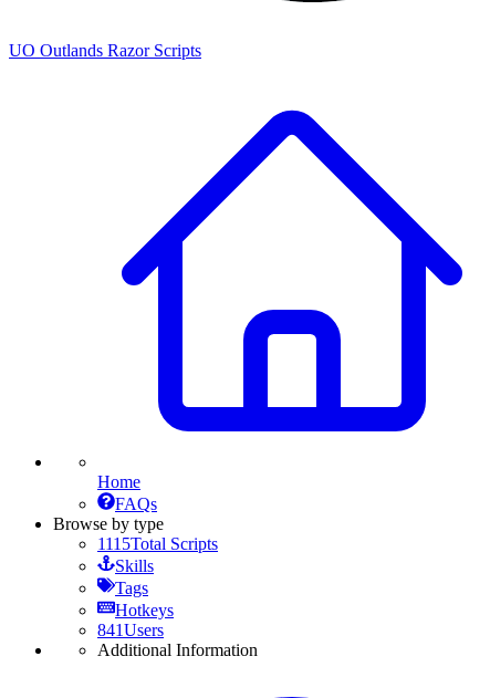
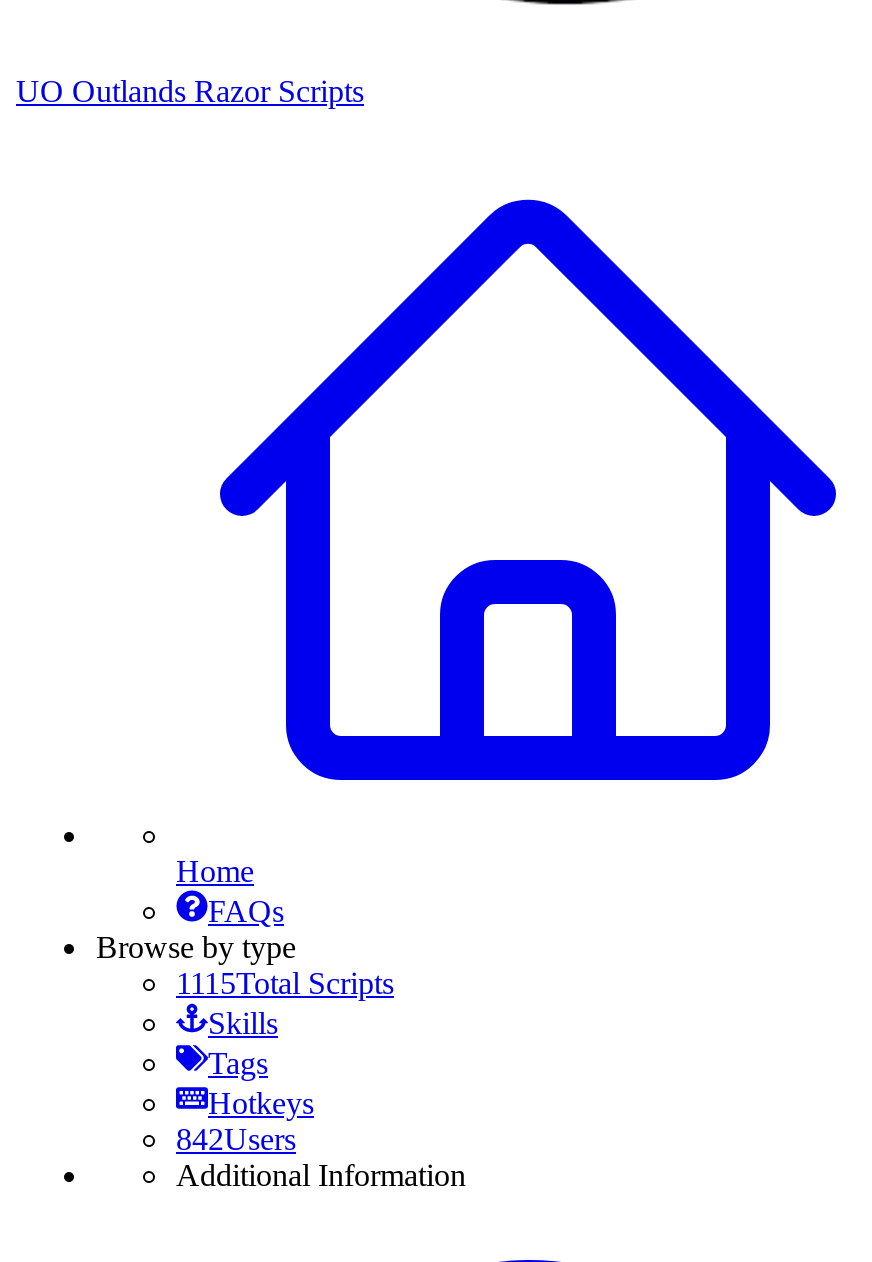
- 841Users
+ 842Users
